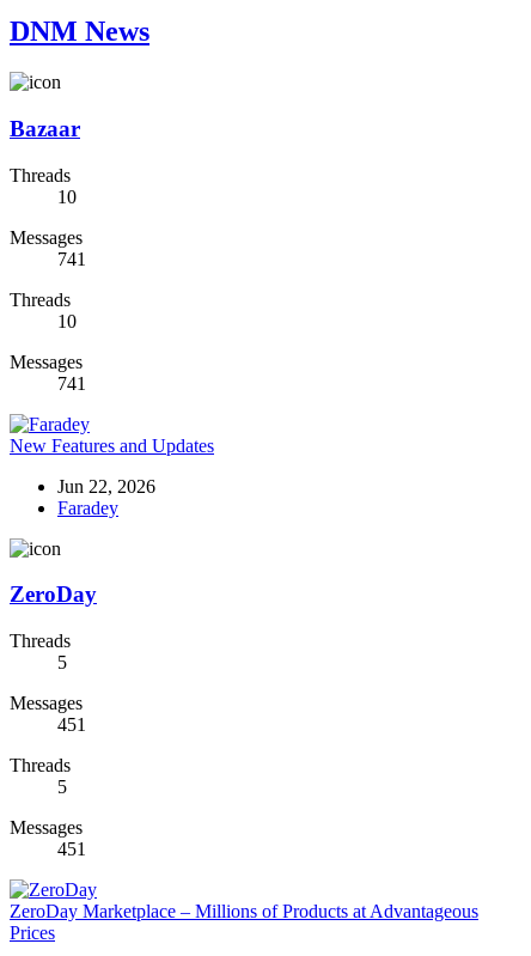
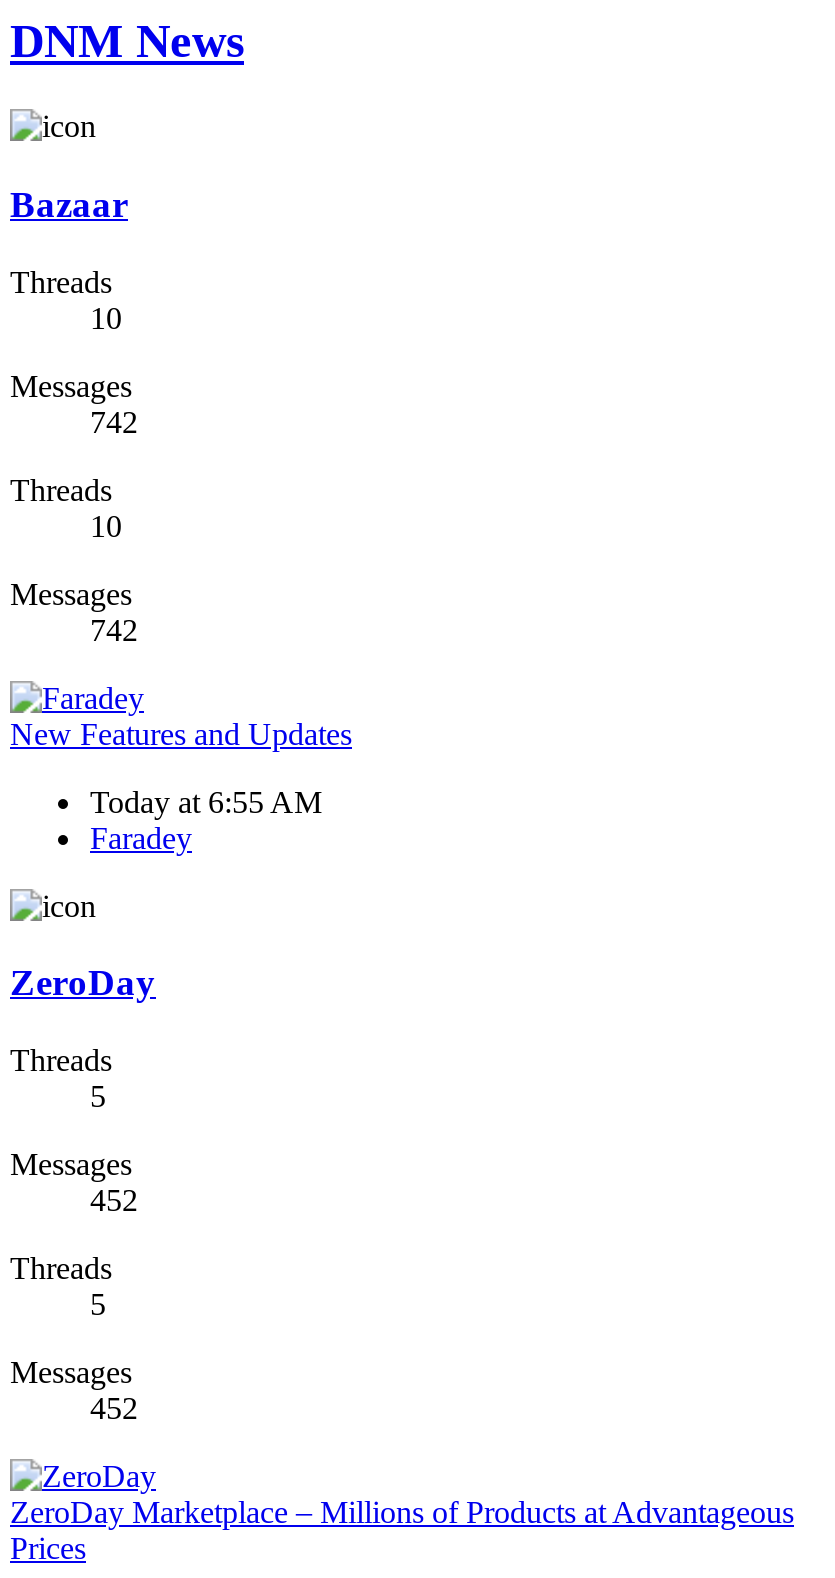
- 741
+ 742

- 741
+ 742

- Jun 22, 2026
+ Today at 6:55 AM

- 451
+ 452

- 451
+ 452
